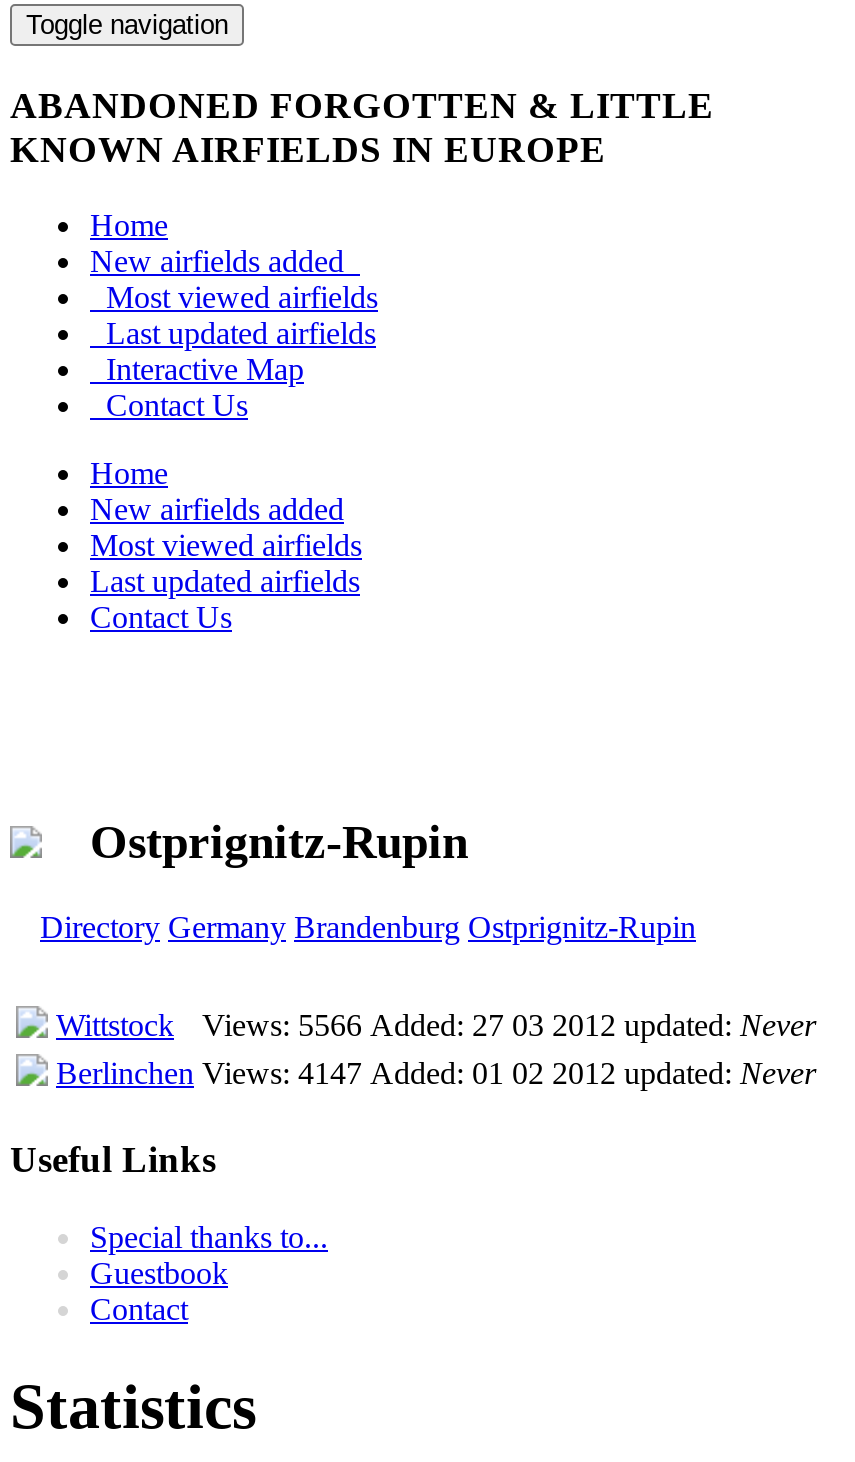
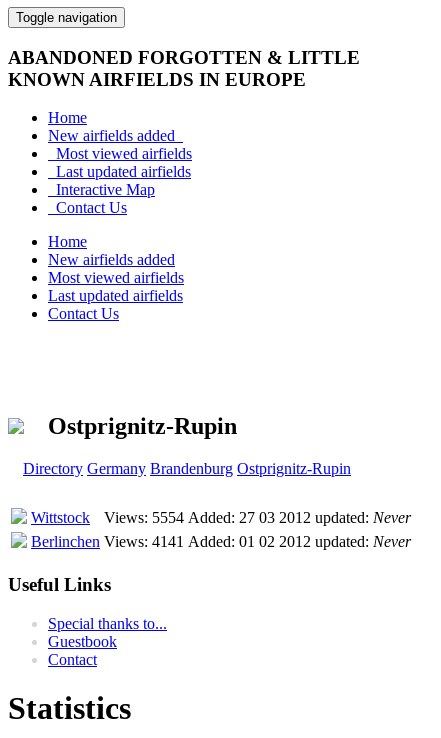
- Views: 5566 Added: 27 03 2012 updated: Never
+ Views: 5554 Added: 27 03 2012 updated: Never

- Berlinchen Views: 4147 Added: 01 02 2012 updated: Never
+ Berlinchen Views: 4141 Added: 01 02 2012 updated: Never
